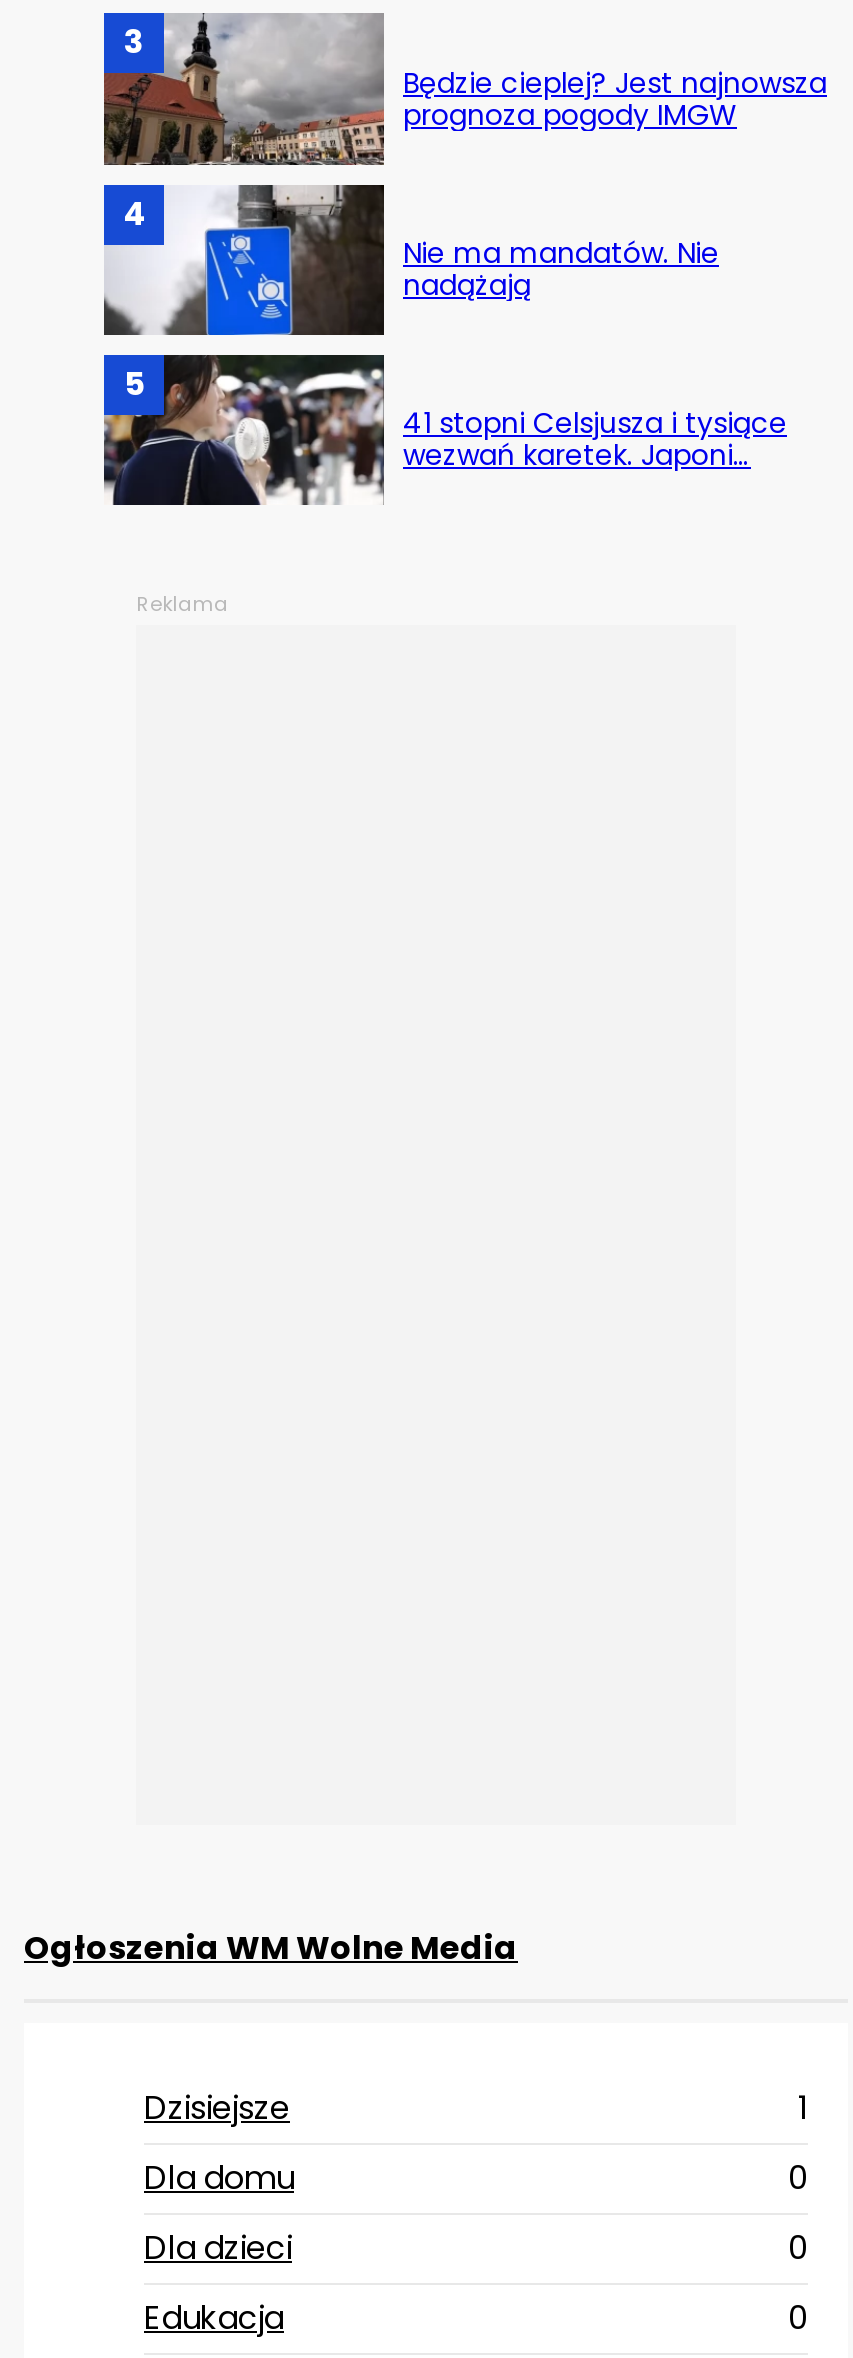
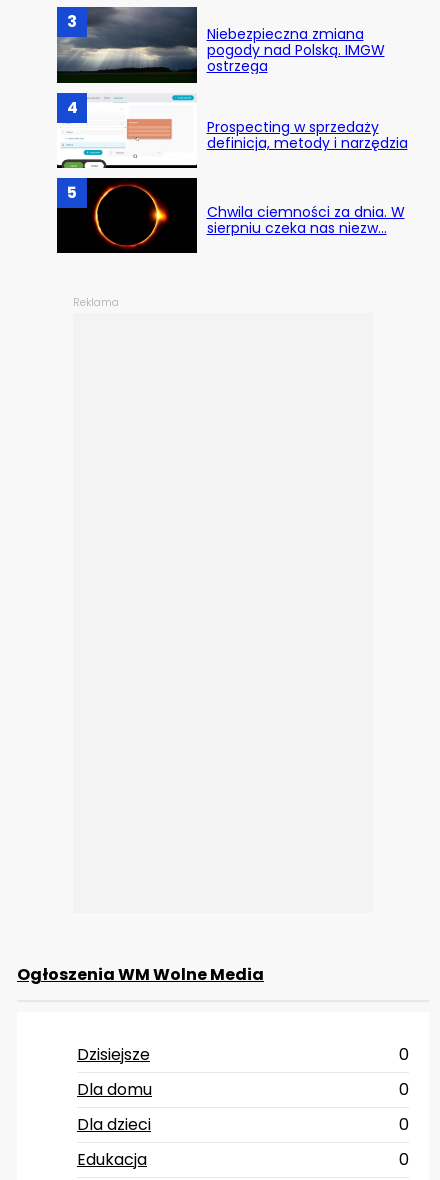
- [image]
- Będzie cieplej? Jest najnowsza
- prognoza pogody IMGW
+ [image]
+ Niebezpieczna zmiana
+ pogody nad Polską. IMGW
+ ostrzega

- [image]
- Nie ma mandatów. Nie
- nadążają
+ [image]
+ Prospecting w sprzedaży
+ definicja, metody i narzędzia

- [image]
- 41 stopni Celsjusza i tysiące
- wezwań karetek. Japoni…
+ [image]
+ Chwila ciemności za dnia. W
+ sierpniu czeka nas niezw…

- 1
+ 0
